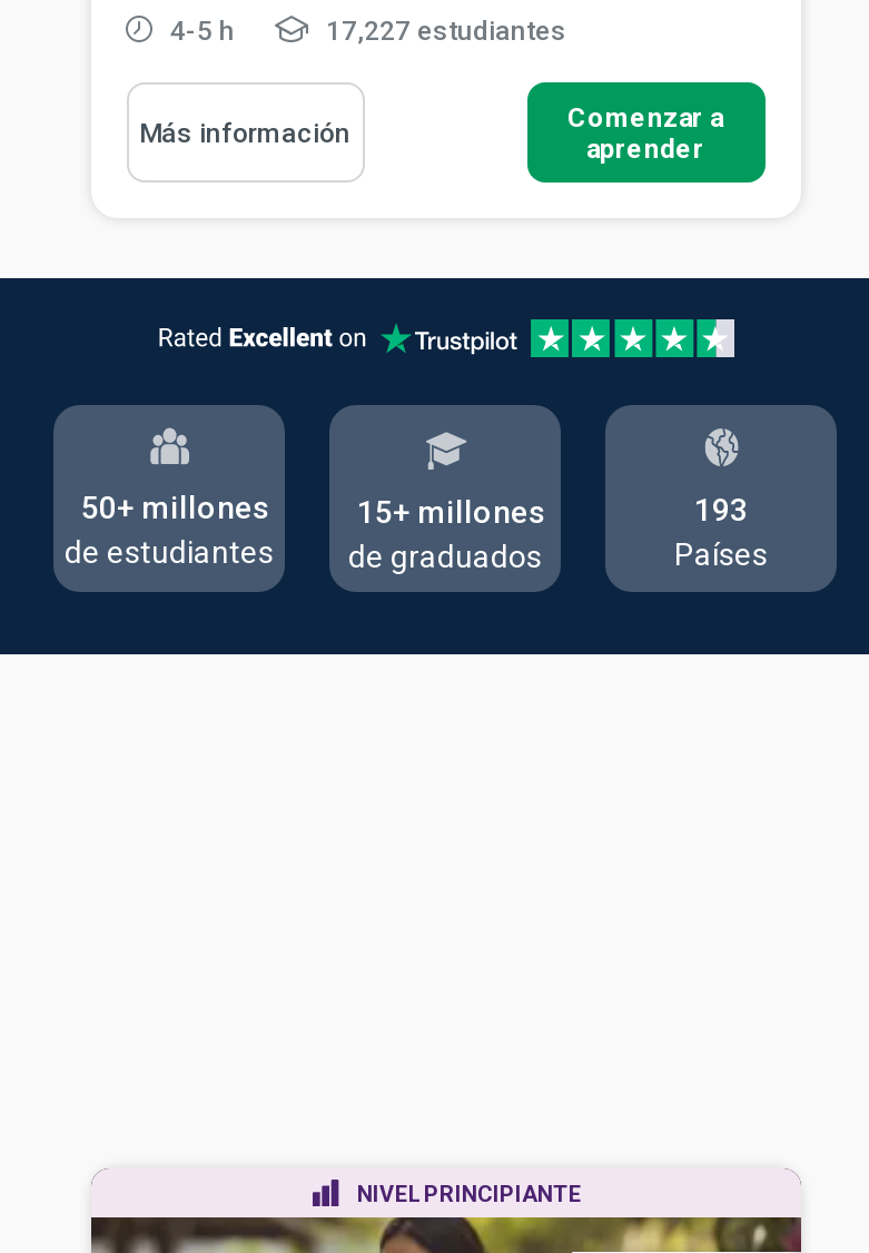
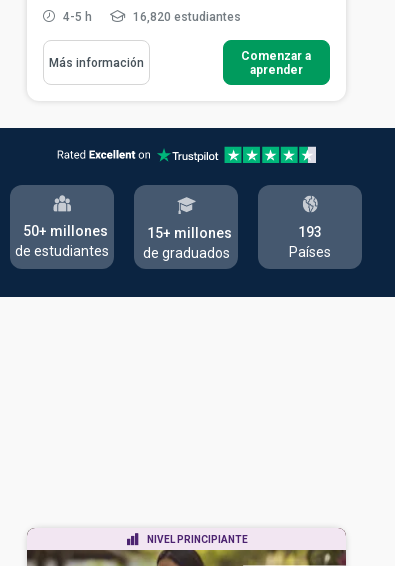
- 17,227 estudiantes
+ 16,820 estudiantes
